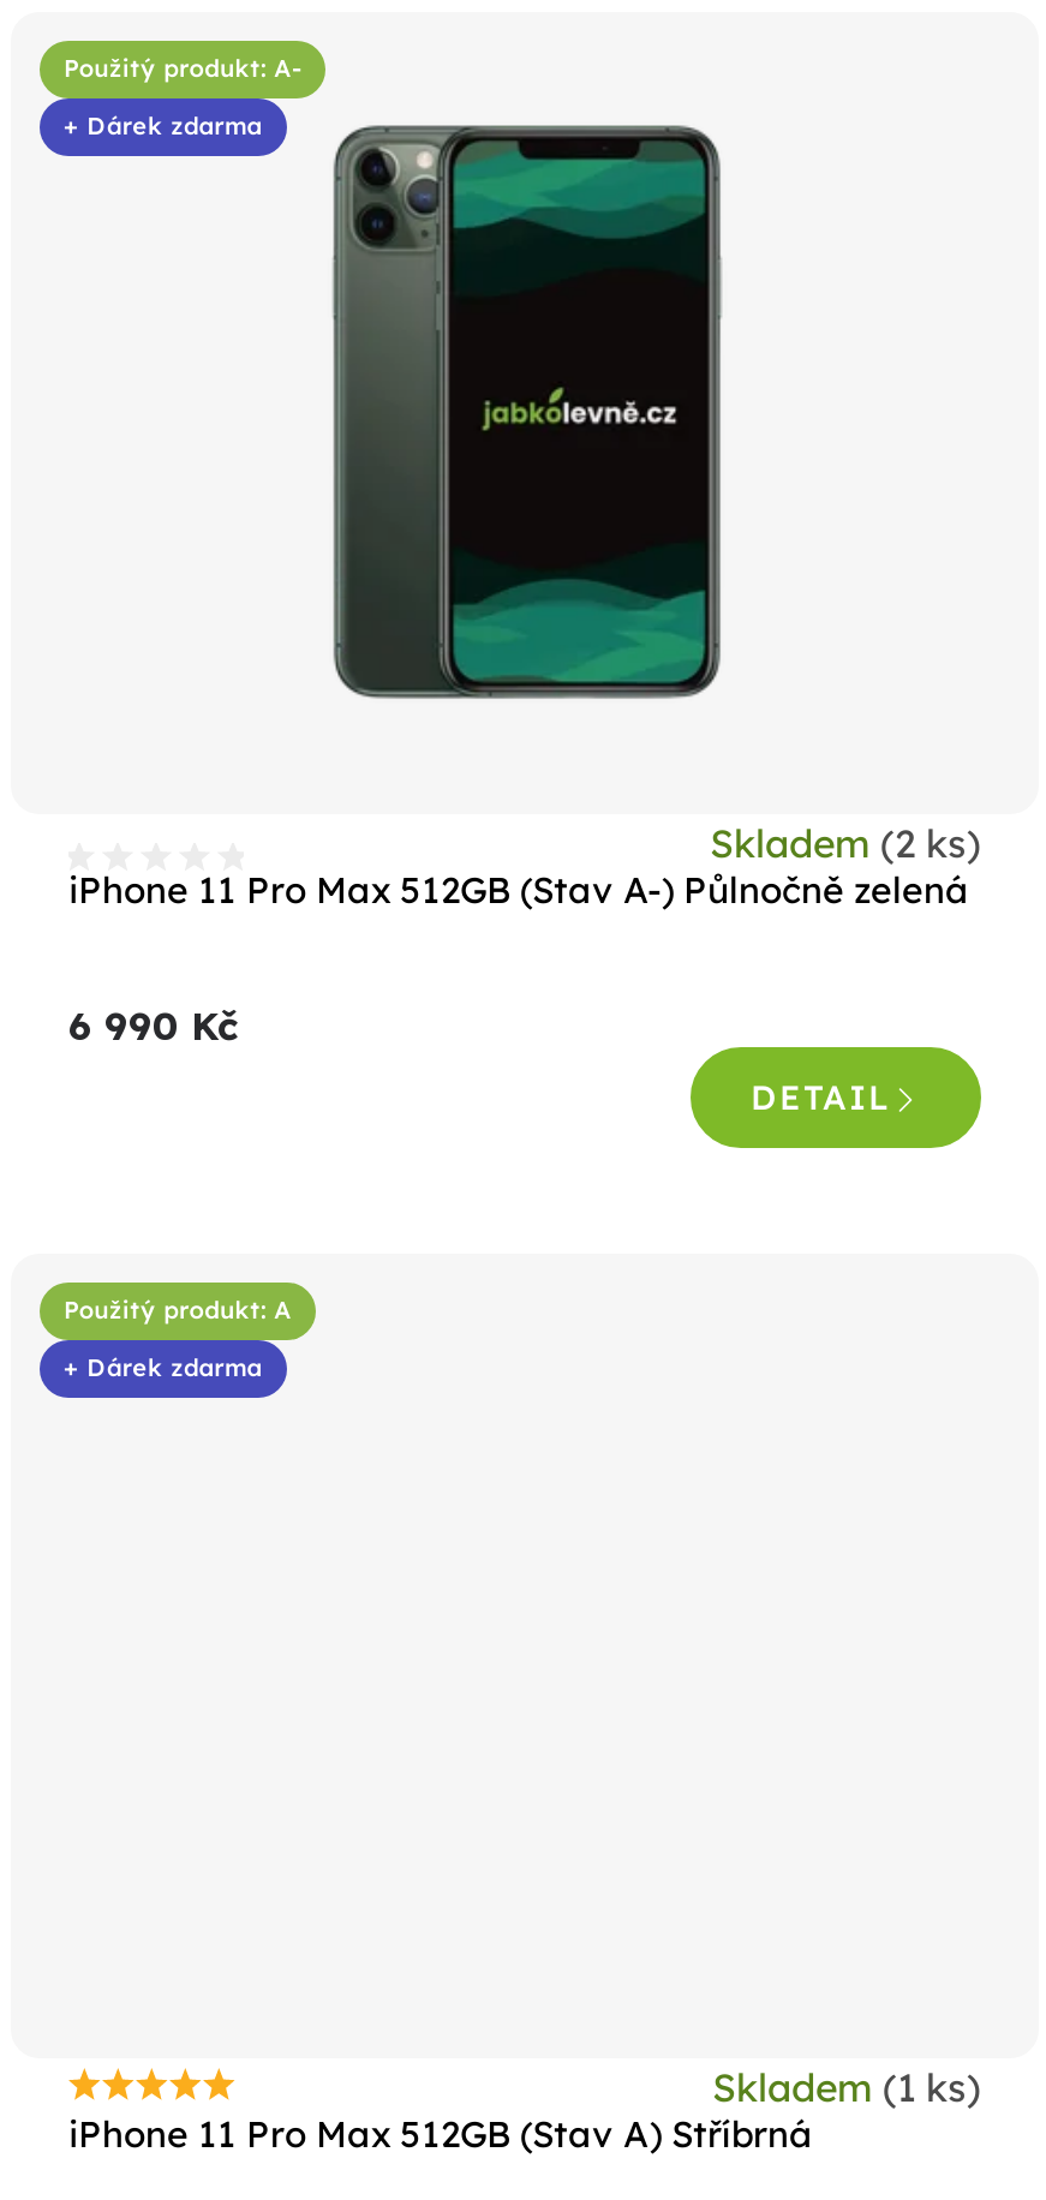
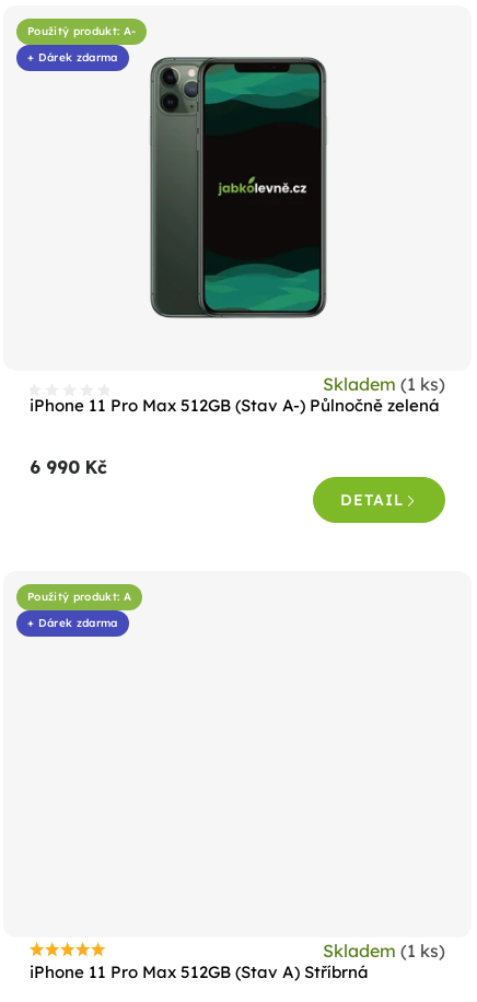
- Skladem (2 ks)
+ Skladem (1 ks)
